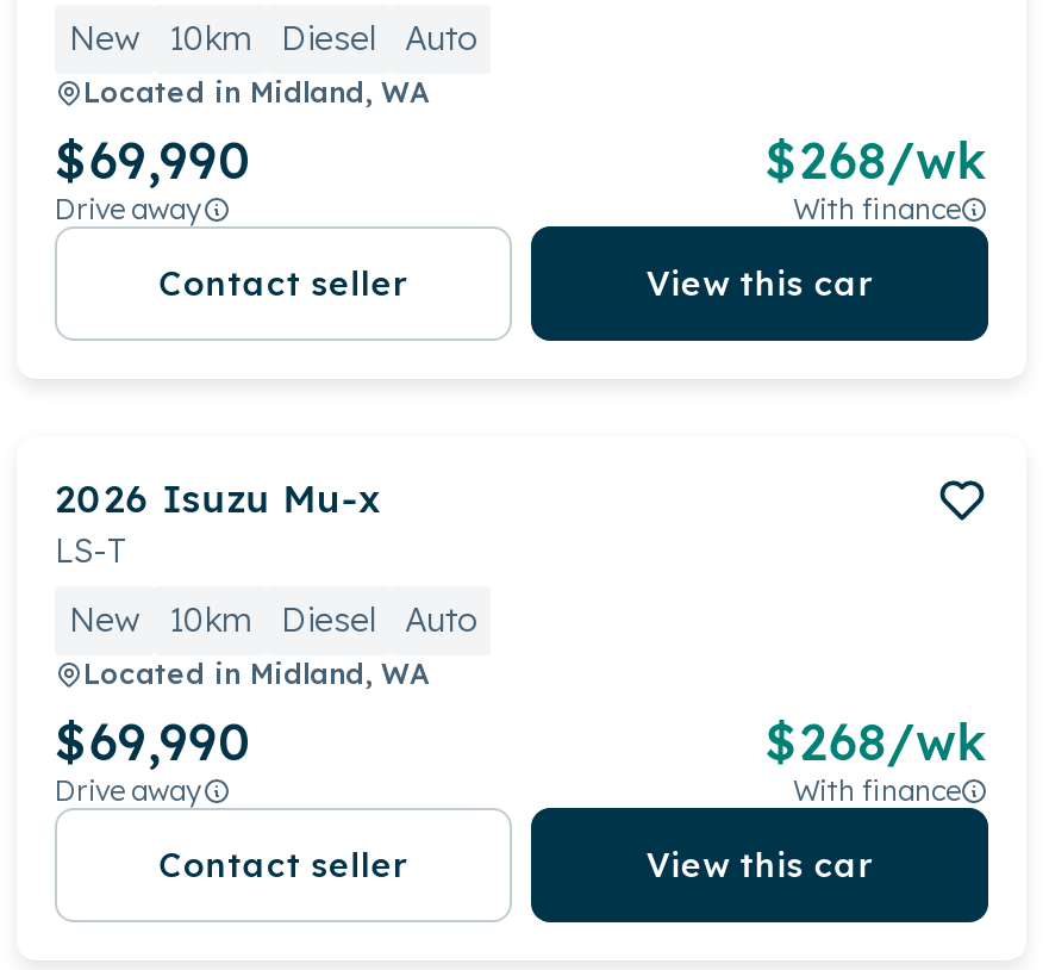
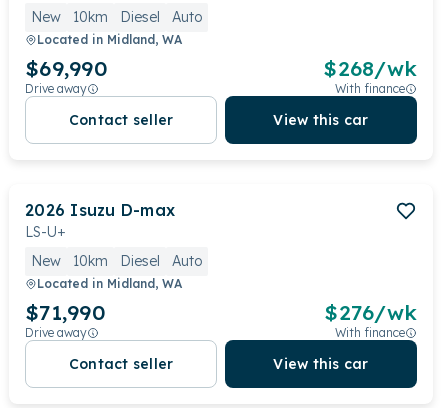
- 2026 Isuzu Mu-x
- LS-T
+ 2026 Isuzu D-max
+ LS-U+

- $69,990
+ $71,990

- $268/wk
+ $276/wk
